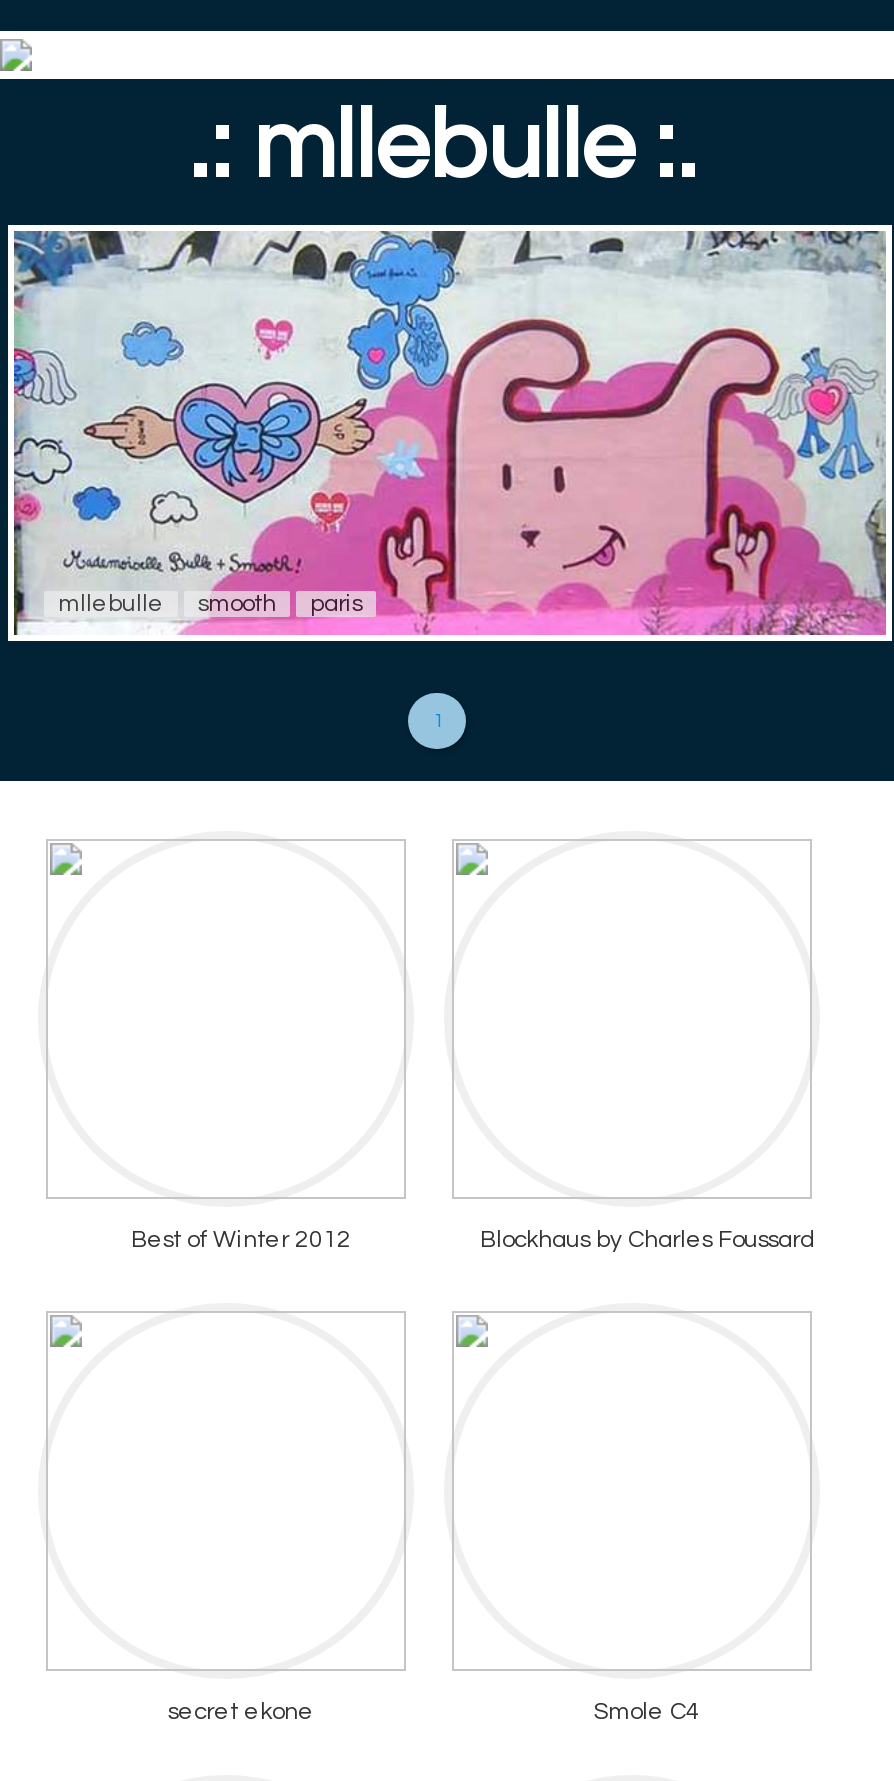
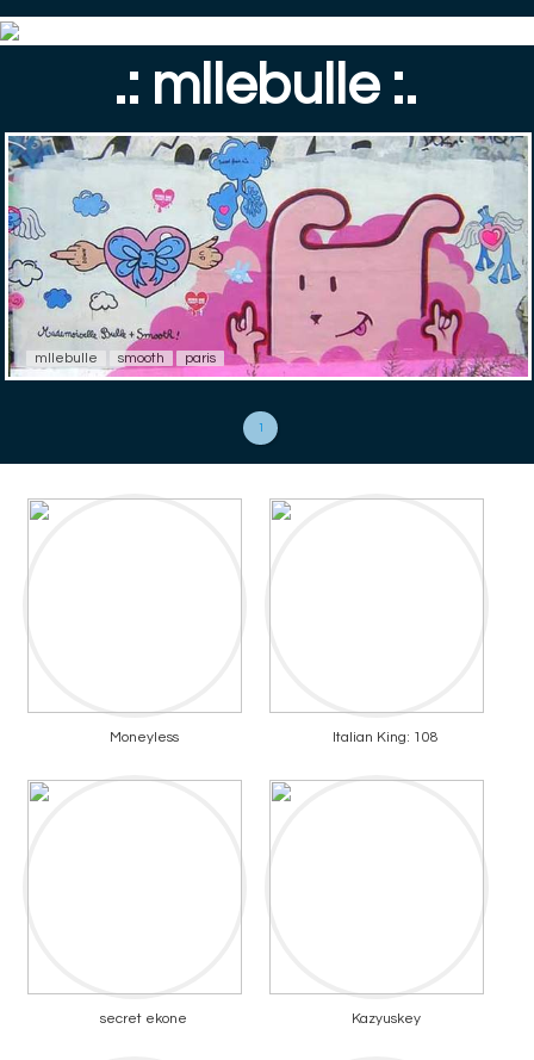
- Best of Winter 2012
- Blockhaus by Charles Foussard
+ Moneyless
+ Italian King: 108

- Smole C4
+ Kazyuskey
